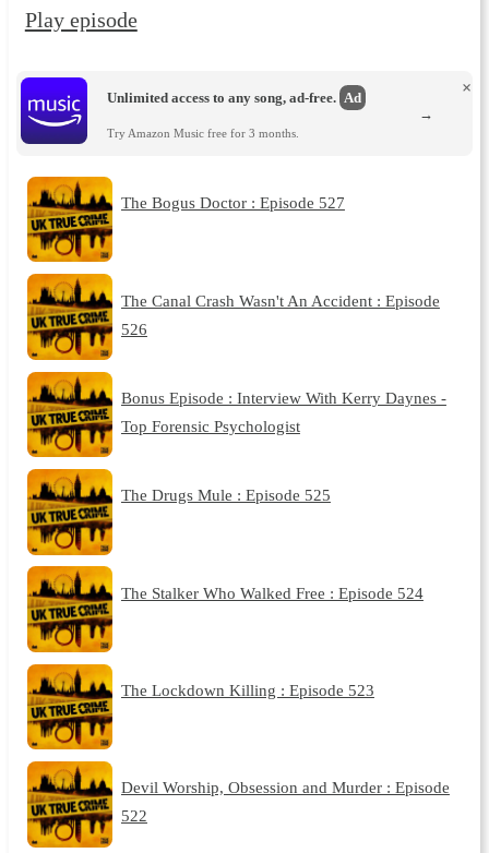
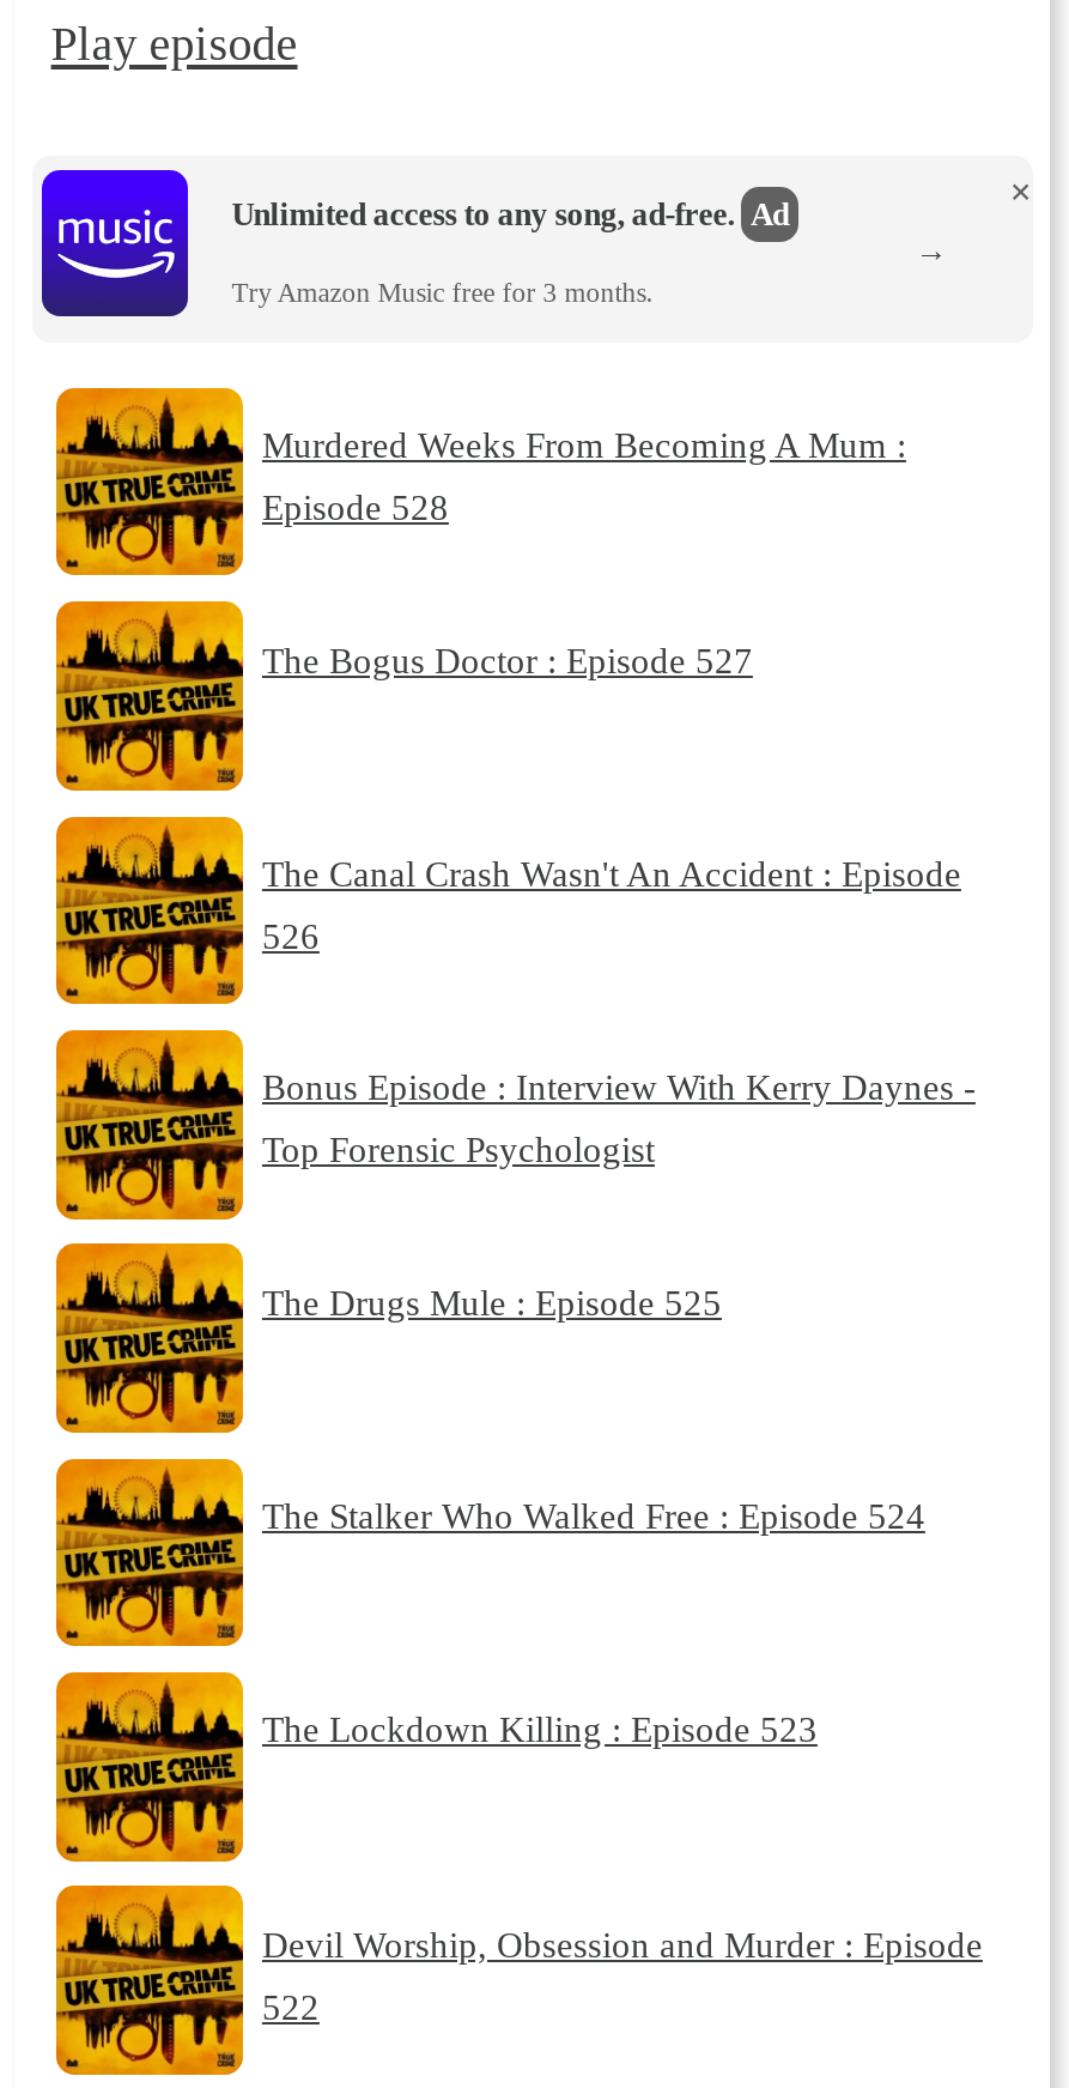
+ Murdered Weeks From Becoming A Mum :
+ Episode 528
